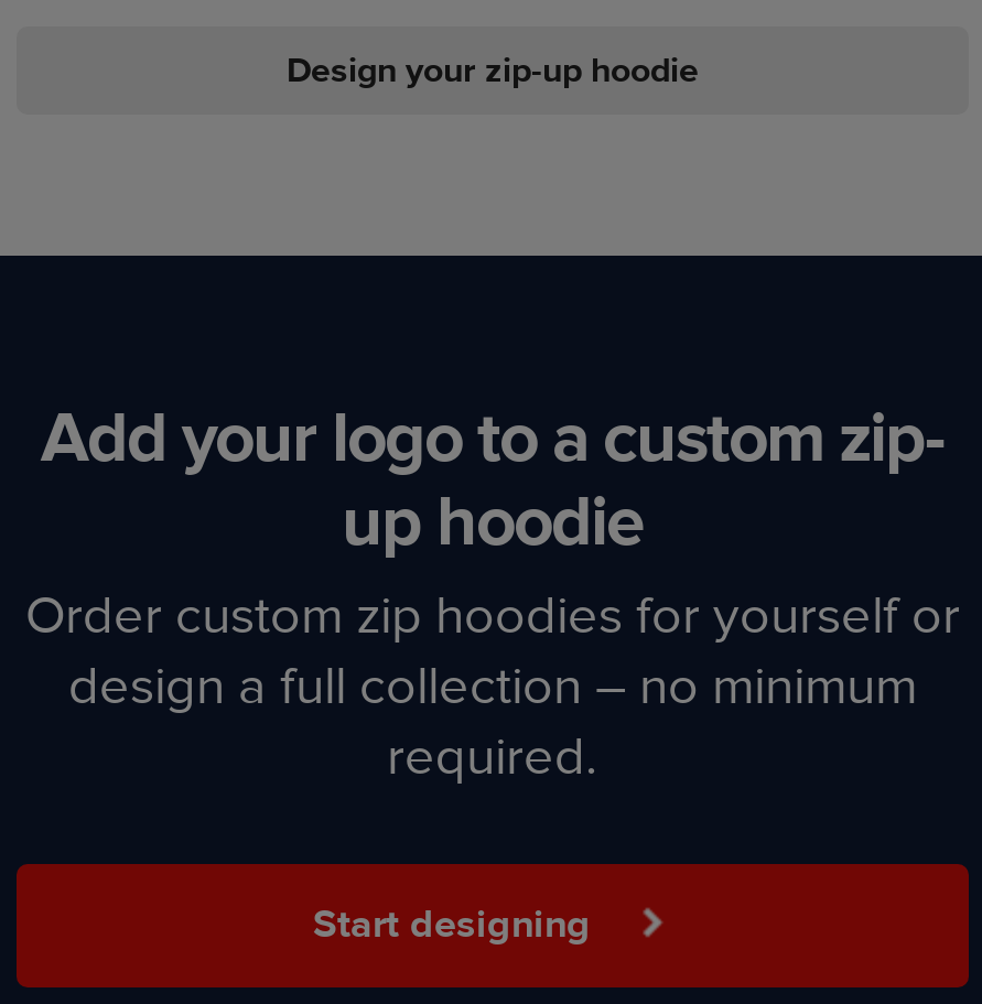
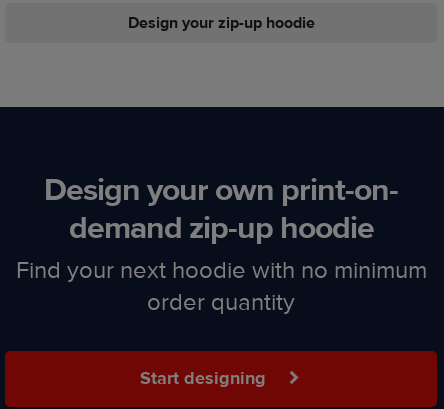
- Add your logo to a custom zip-
- up hoodie
- Order custom zip hoodies for yourself or
- design a full collection – no minimum
- required.
+ Design your own print-on-
+ demand zip-up hoodie
+ Find your next hoodie with no minimum
+ order quantity
